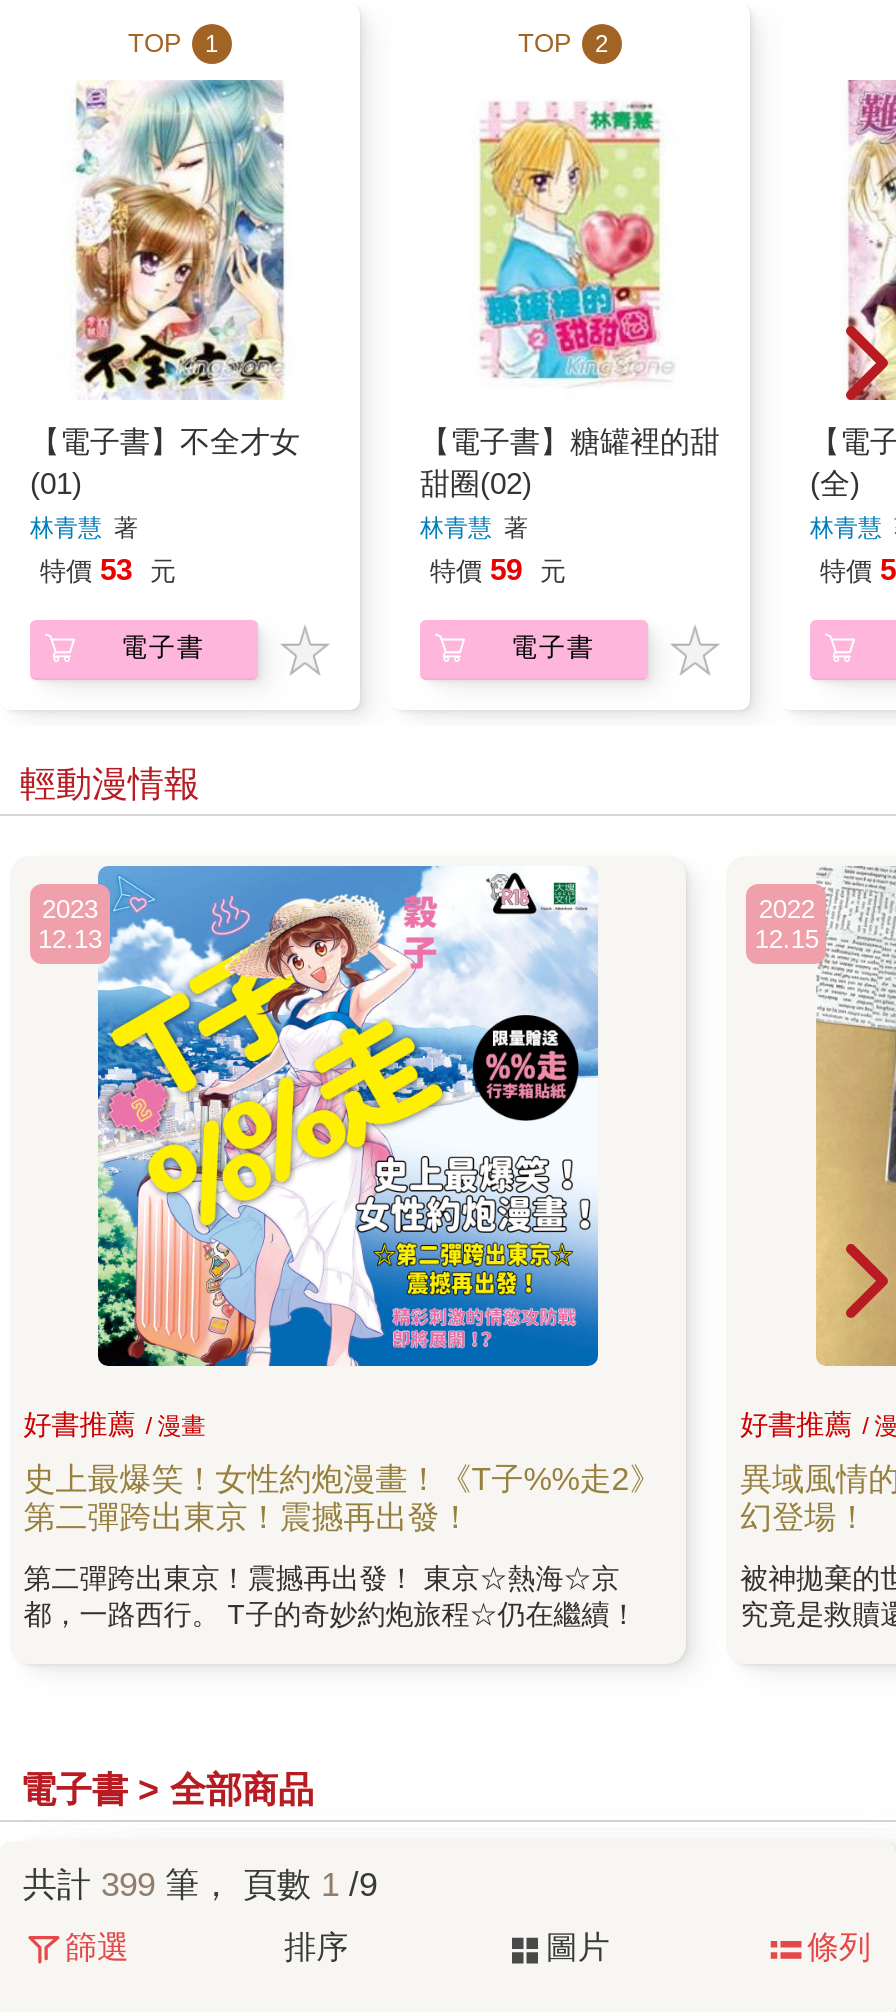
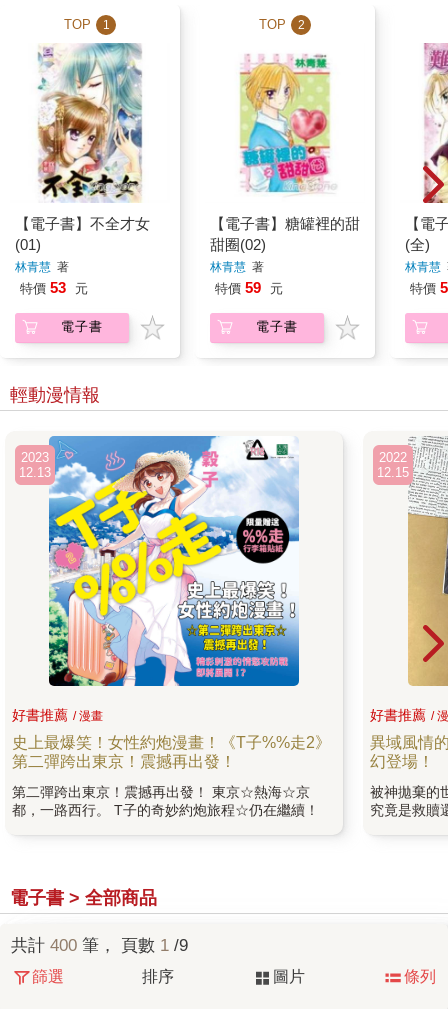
- 共計 399 筆， 頁數 1 /9
+ 共計 400 筆， 頁數 1 /9
